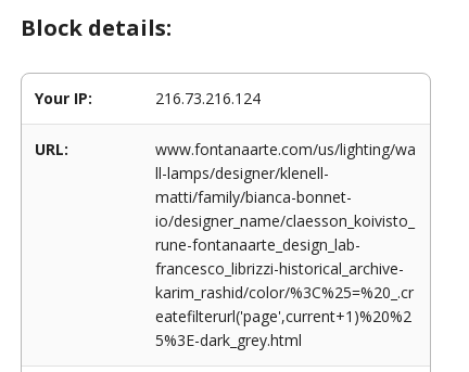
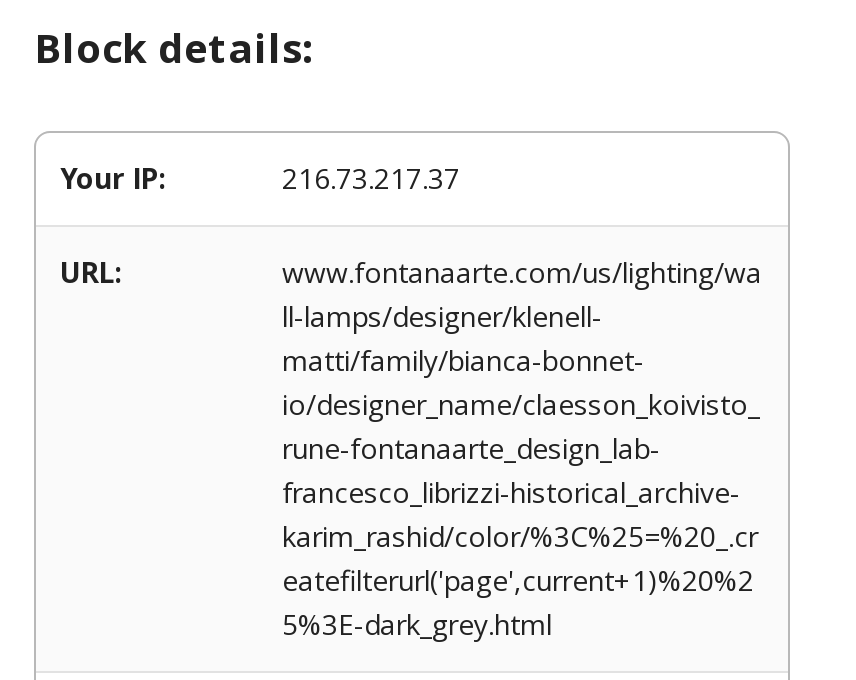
- 216.73.216.124
+ 216.73.217.37
